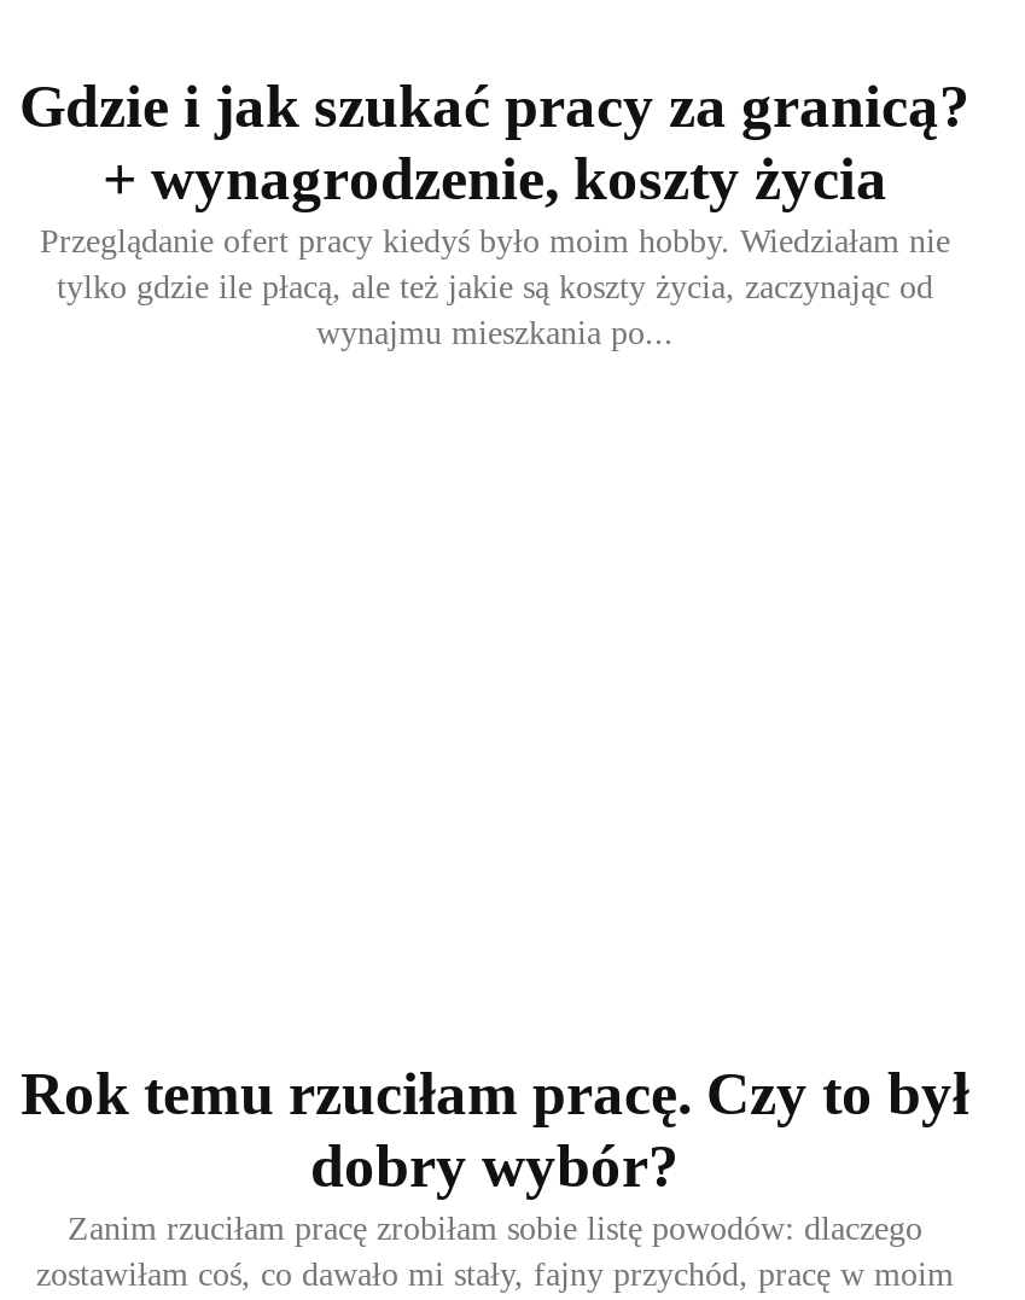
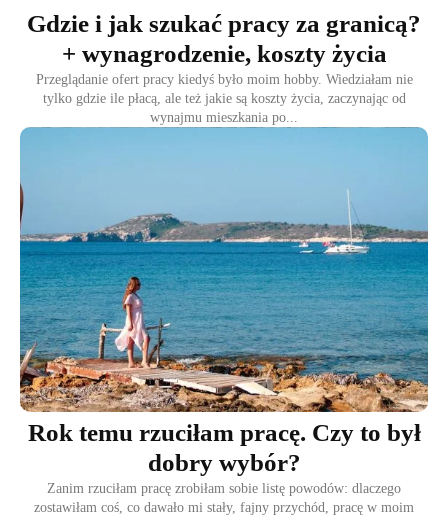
+ [image]
